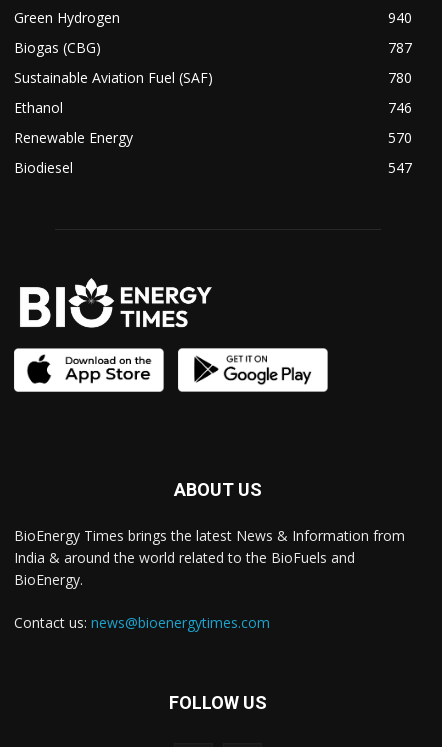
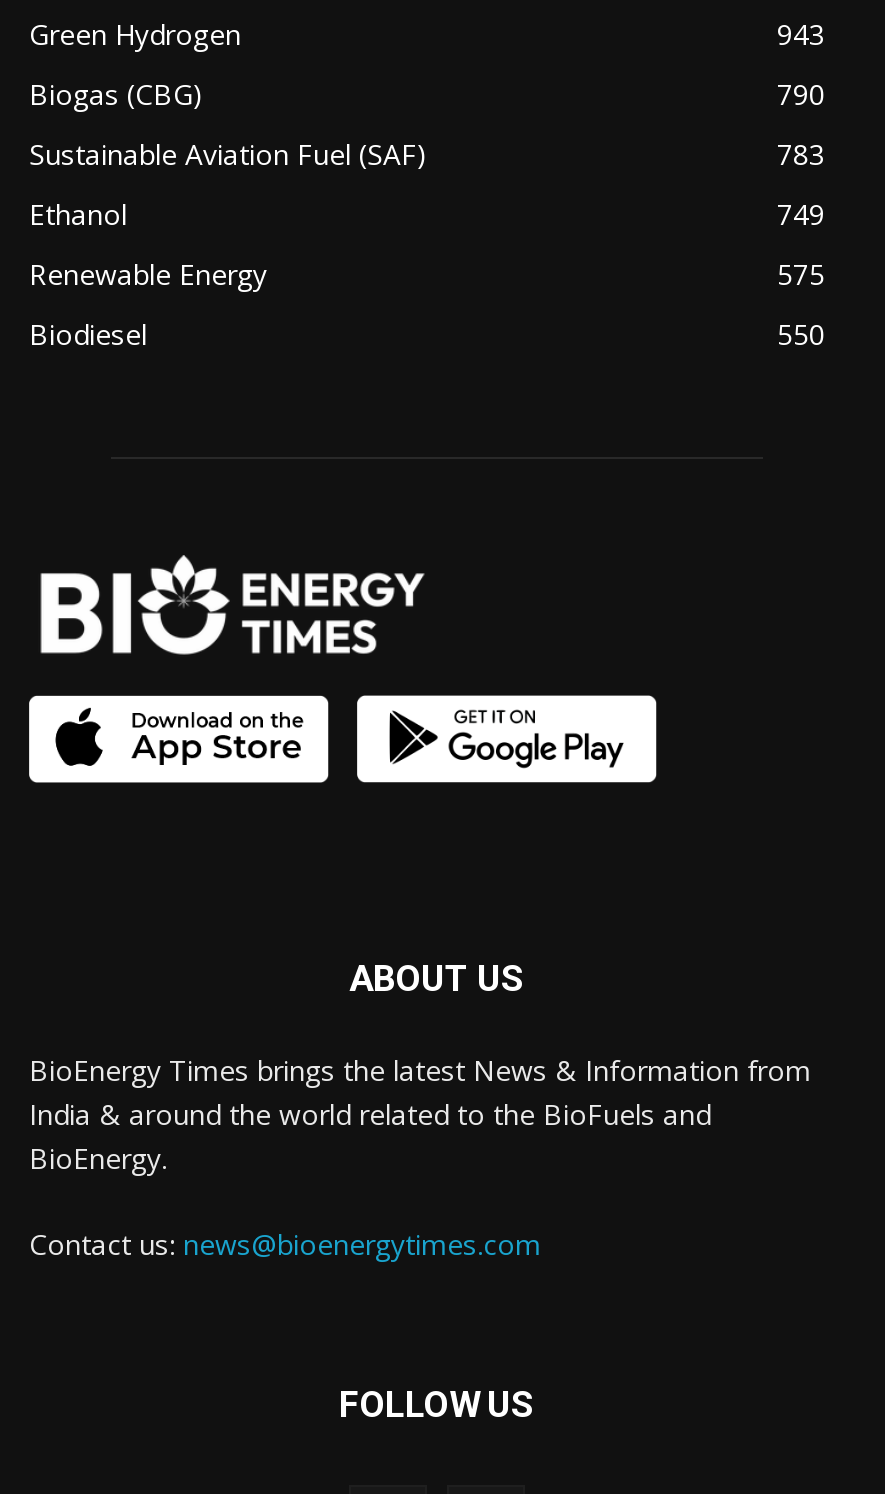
- 940
+ 943

- 787
+ 790

- 780
+ 783

- 746
+ 749

- 570
+ 575

- 547
+ 550
